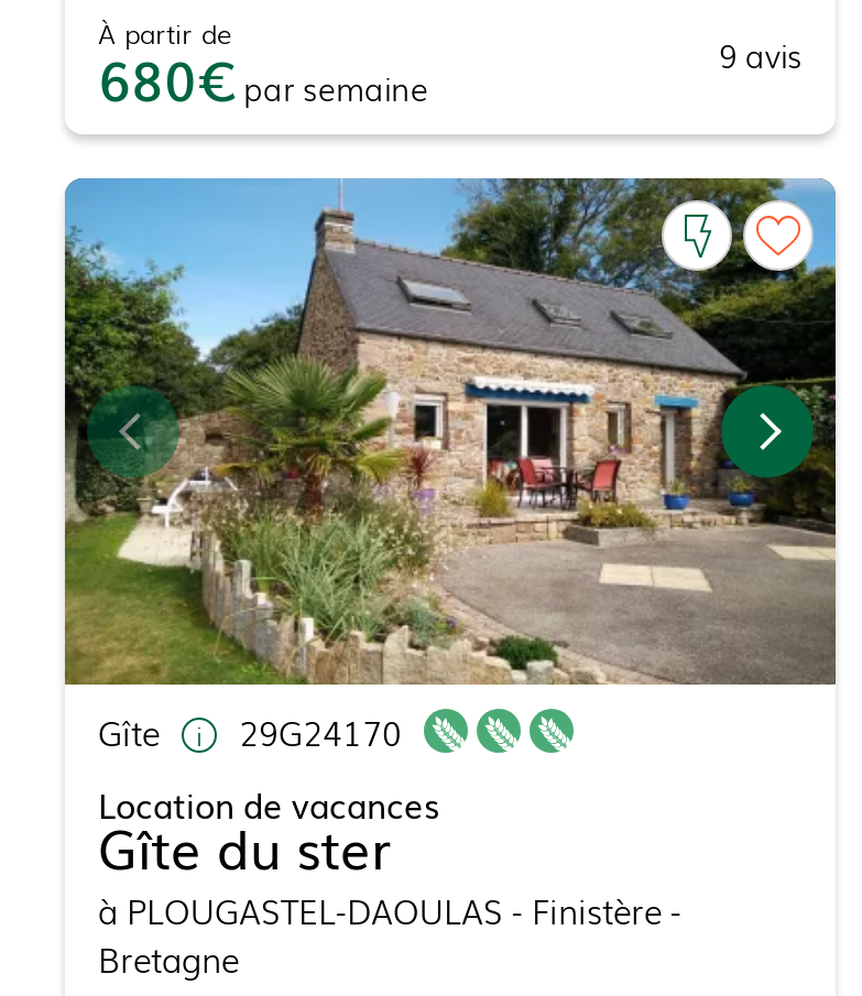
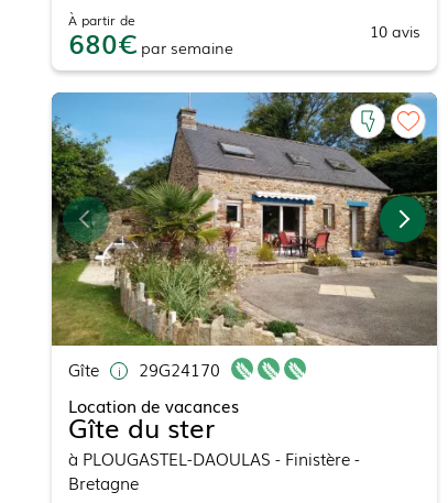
- 9 avis
+ 10 avis
